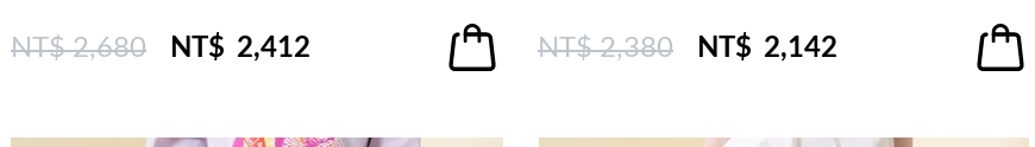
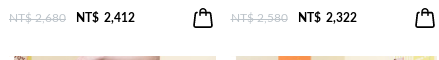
- NT$ 2,380
- NT$ 2,142
+ NT$ 2,580
+ NT$ 2,322
